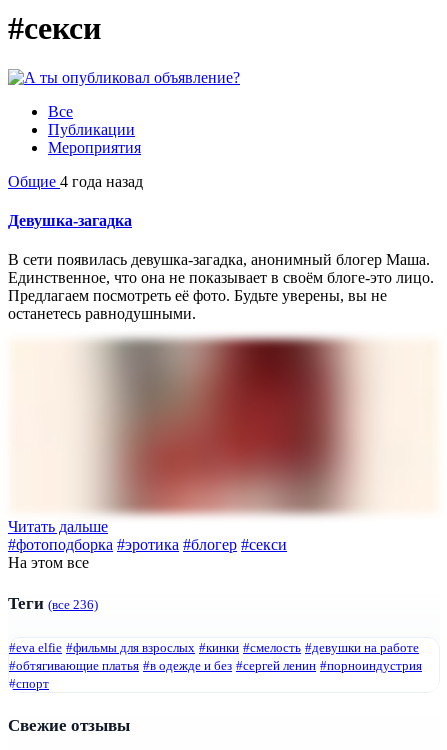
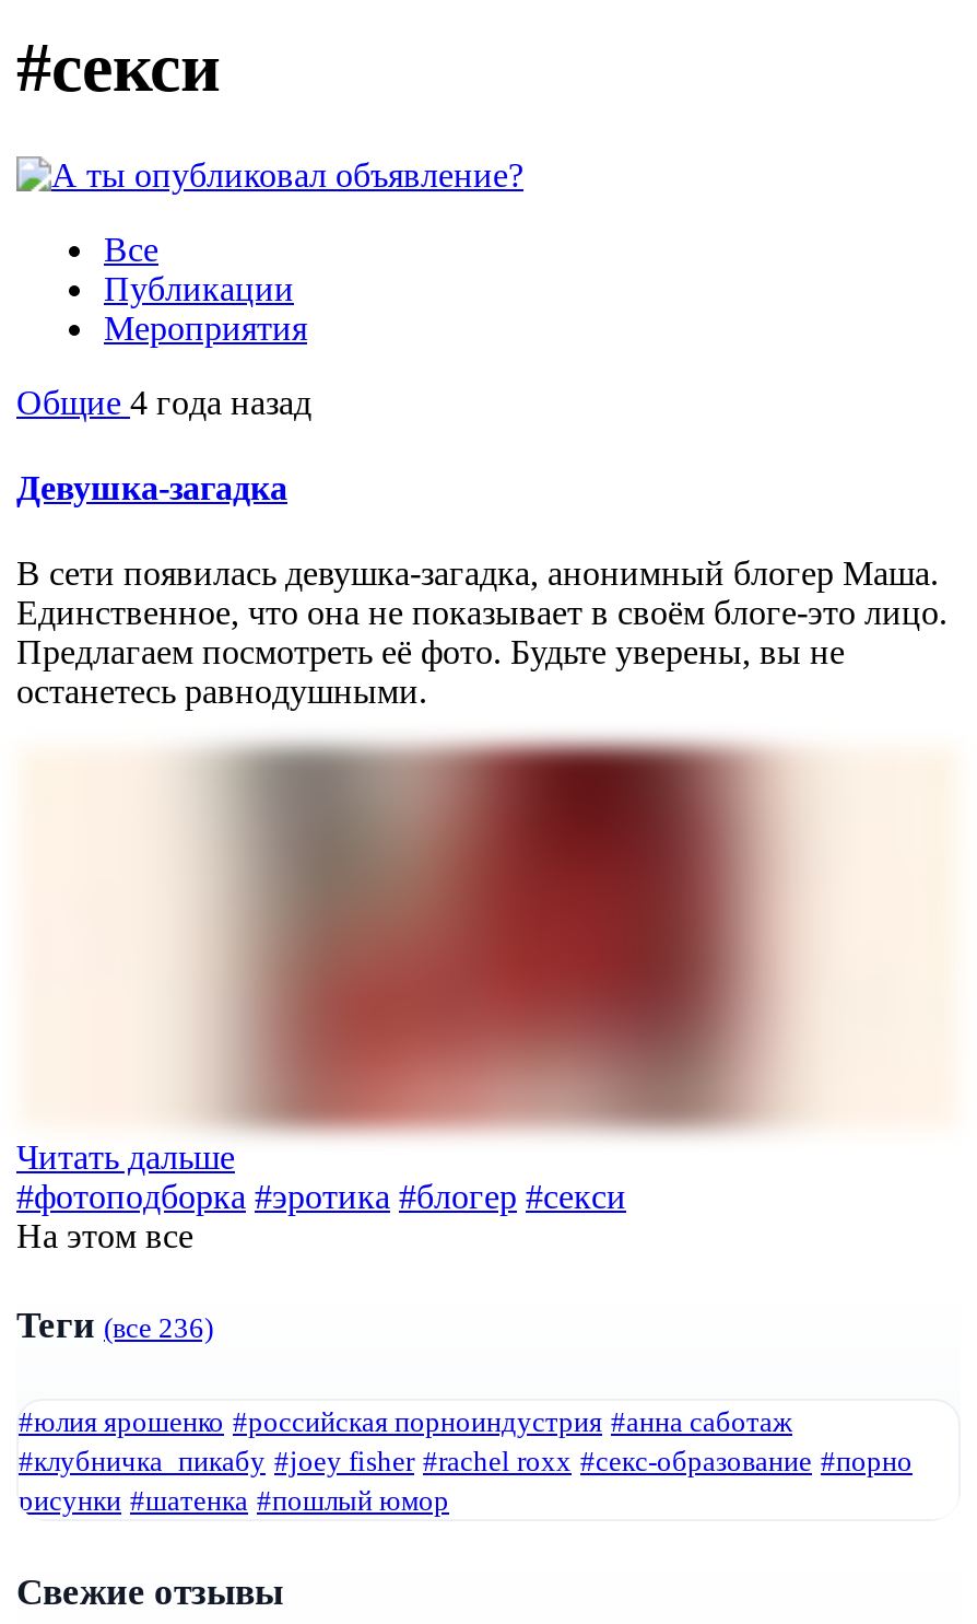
- #eva elfie #фильмы для взрослых #кинки #смелость #девушки на работе
- #обтягивающие платья #в одежде и без #сергей ленин #порноиндустрия
- #спорт
+ #юлия ярошенко #российская порноиндустрия #анна саботаж
+ #клубничка_пикабу #joey fisher #rachel roxx #секс-образование #порно
+ рисунки #шатенка #пошлый юмор
